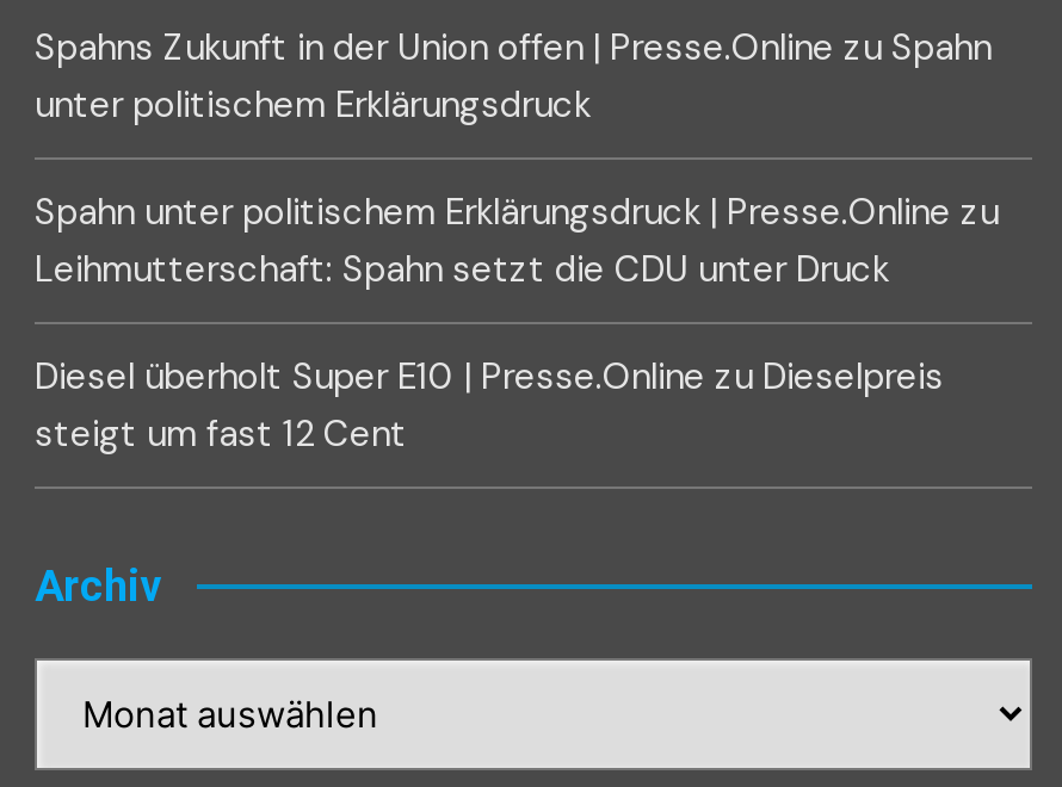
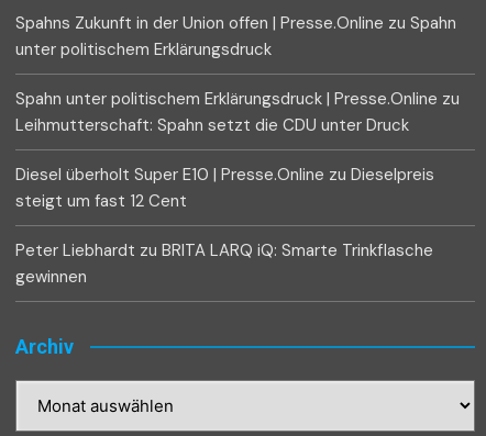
+ Peter Liebhardt zu BRITA LARQ iQ: Smarte Trinkflasche
+ gewinnen
